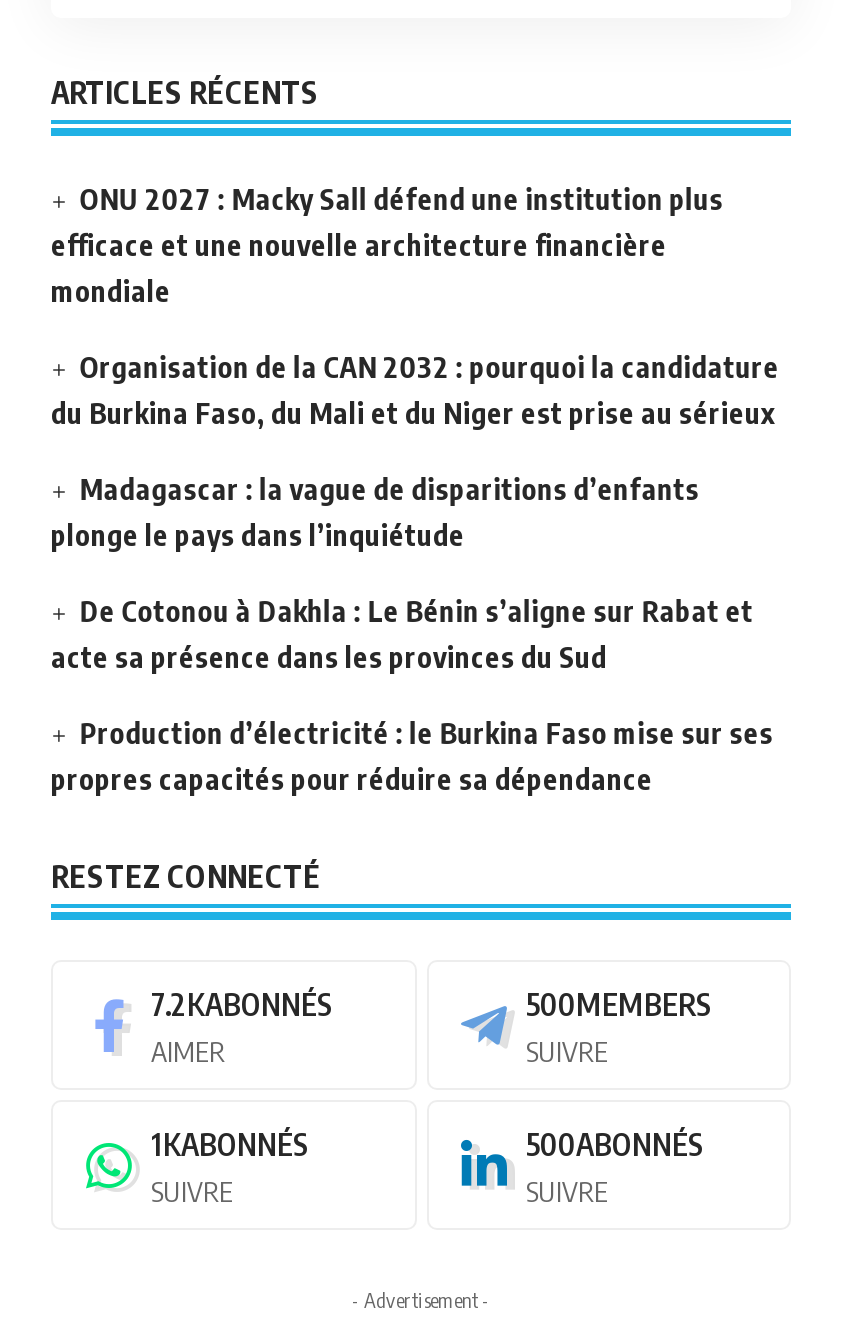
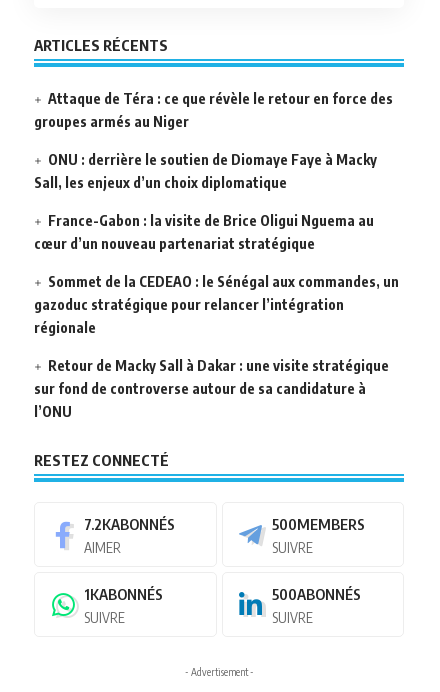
- ONU 2027 : Macky Sall défend une institution plus
- efficace et une nouvelle architecture financière
- mondiale
+ Attaque de Téra : ce que révèle le retour en force des
+ groupes armés au Niger

- Organisation de la CAN 2032 : pourquoi la candidature
- du Burkina Faso, du Mali et du Niger est prise au sérieux
+ ONU : derrière le soutien de Diomaye Faye à Macky
+ Sall, les enjeux d’un choix diplomatique

- Madagascar : la vague de disparitions d’enfants
- plonge le pays dans l’inquiétude
+ France-Gabon : la visite de Brice Oligui Nguema au
+ cœur d’un nouveau partenariat stratégique

- De Cotonou à Dakhla : Le Bénin s’aligne sur Rabat et
- acte sa présence dans les provinces du Sud
+ Sommet de la CEDEAO : le Sénégal aux commandes, un
+ gazoduc stratégique pour relancer l’intégration
+ régionale

- Production d’électricité : le Burkina Faso mise sur ses
- propres capacités pour réduire sa dépendance
+ Retour de Macky Sall à Dakar : une visite stratégique
+ sur fond de controverse autour de sa candidature à
+ l’ONU
